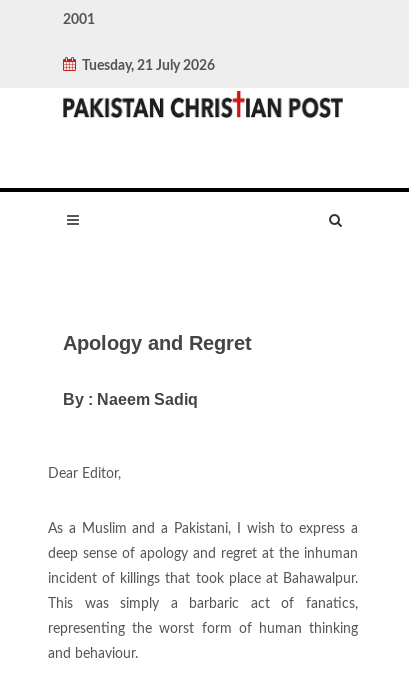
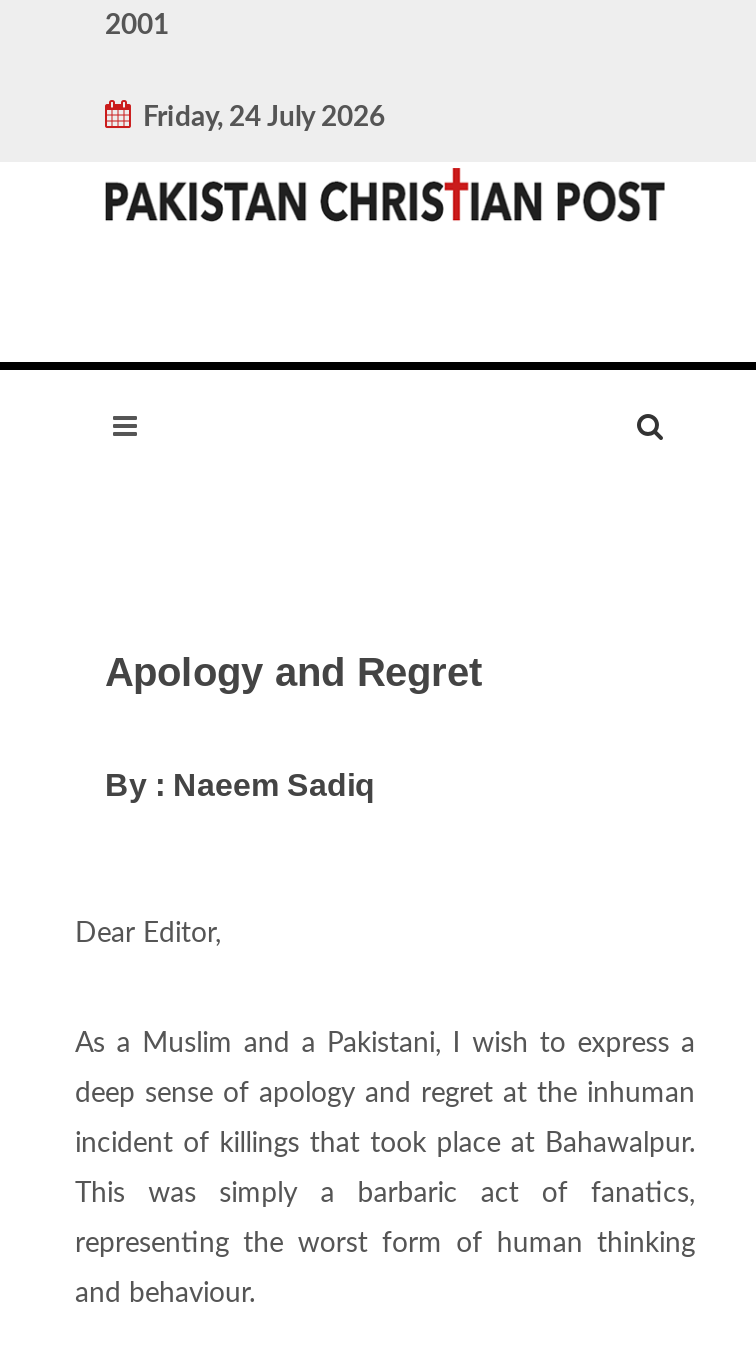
- Tuesday, 21 July 2026
+ Friday, 24 July 2026
